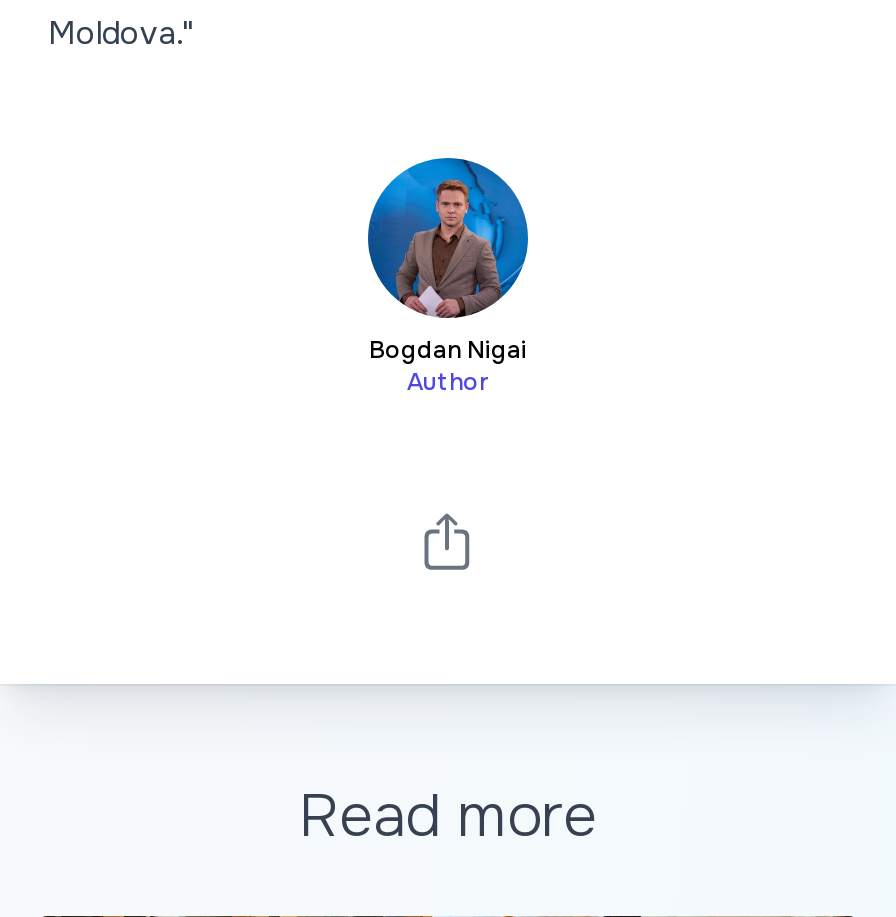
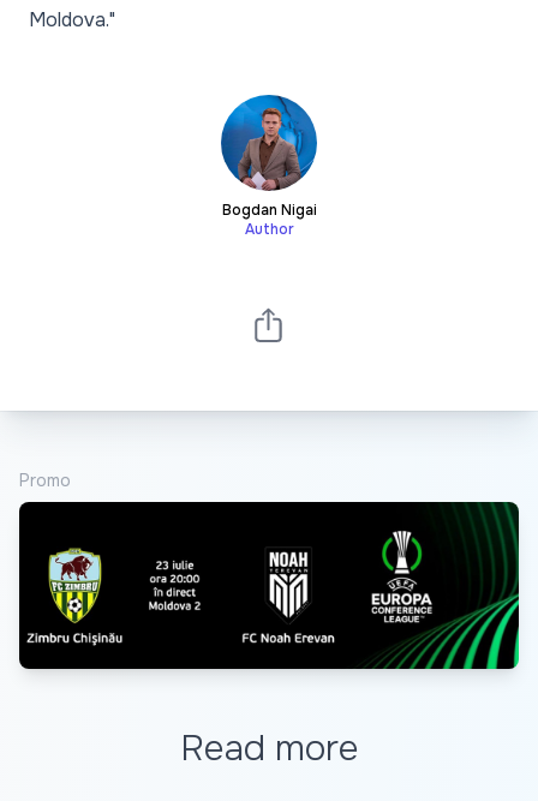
+ [image]

+ Promo
